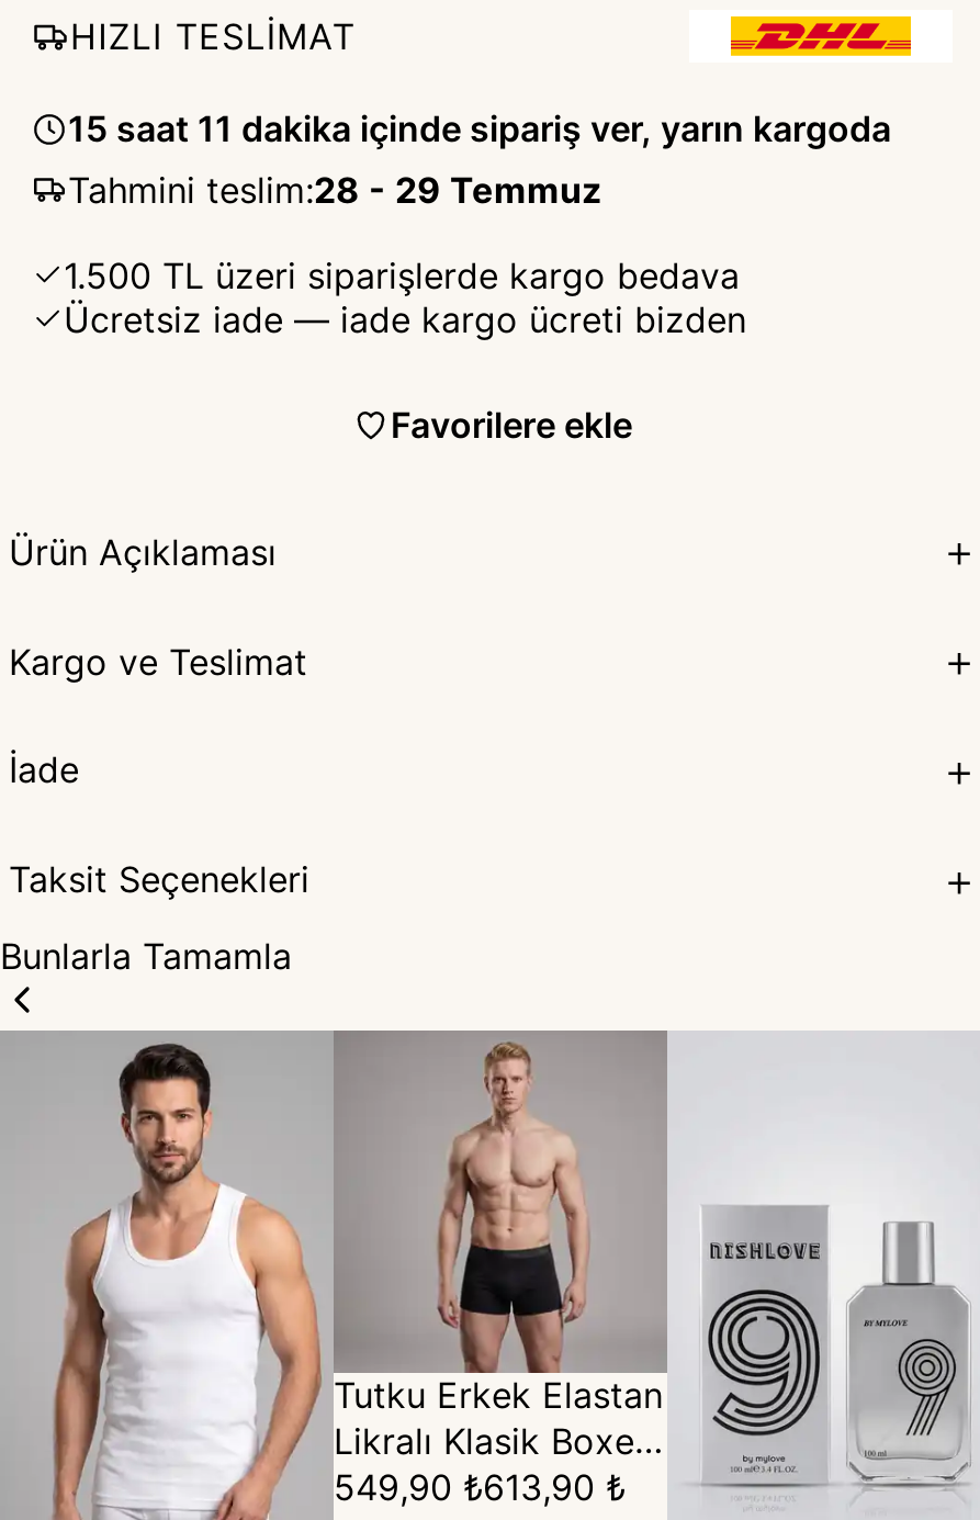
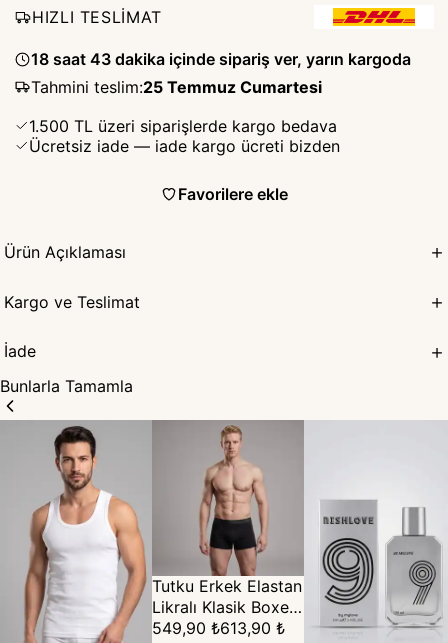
- 15 saat 11 dakika içinde sipariş ver, yarın kargoda
- Tahmini teslim:28 - 29 Temmuz
+ 18 saat 43 dakika içinde sipariş ver, yarın kargoda
+ Tahmini teslim:25 Temmuz Cumartesi

- Taksit Seçenekleri
